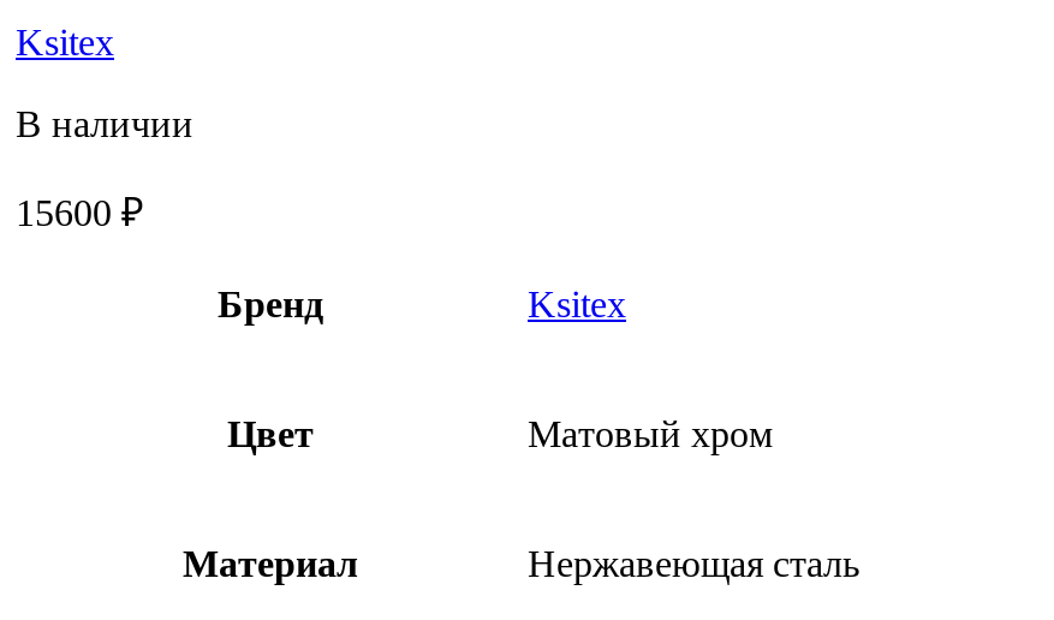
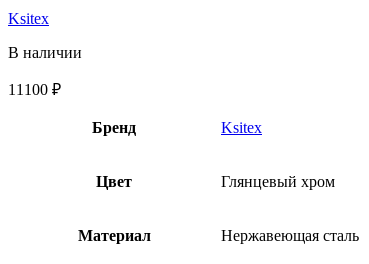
- 15600 ₽
+ 11100 ₽

- Матовый хром
+ Глянцевый хром
